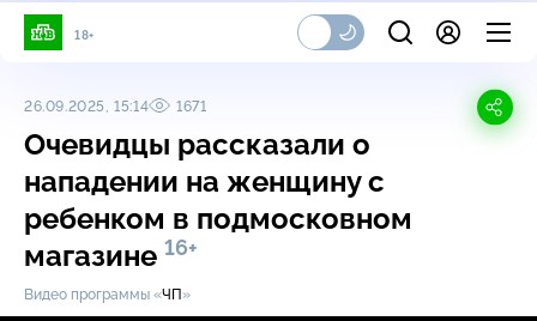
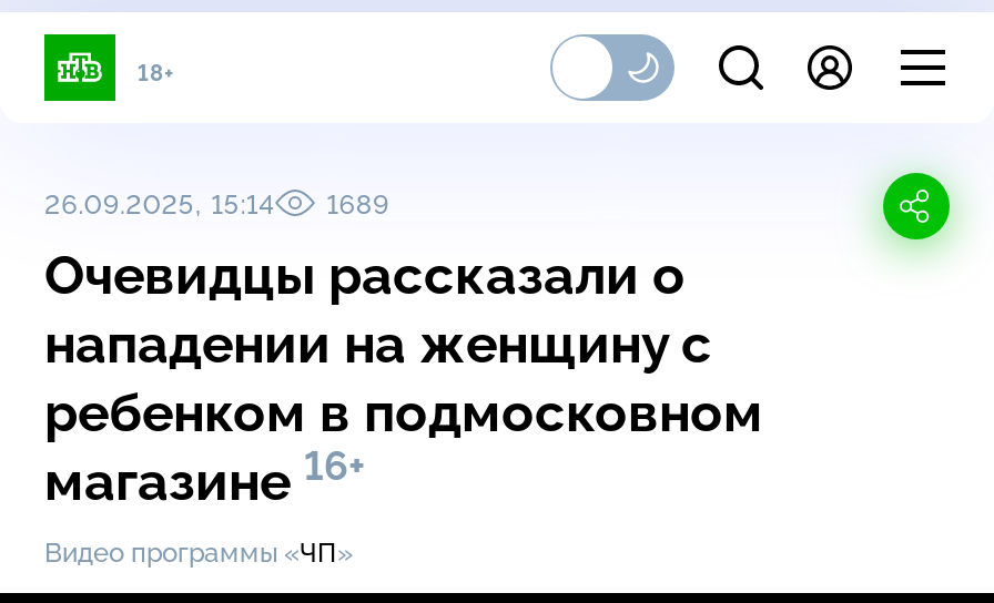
- 26.09.2025, 15:14 1671
+ 26.09.2025, 15:14 1689
